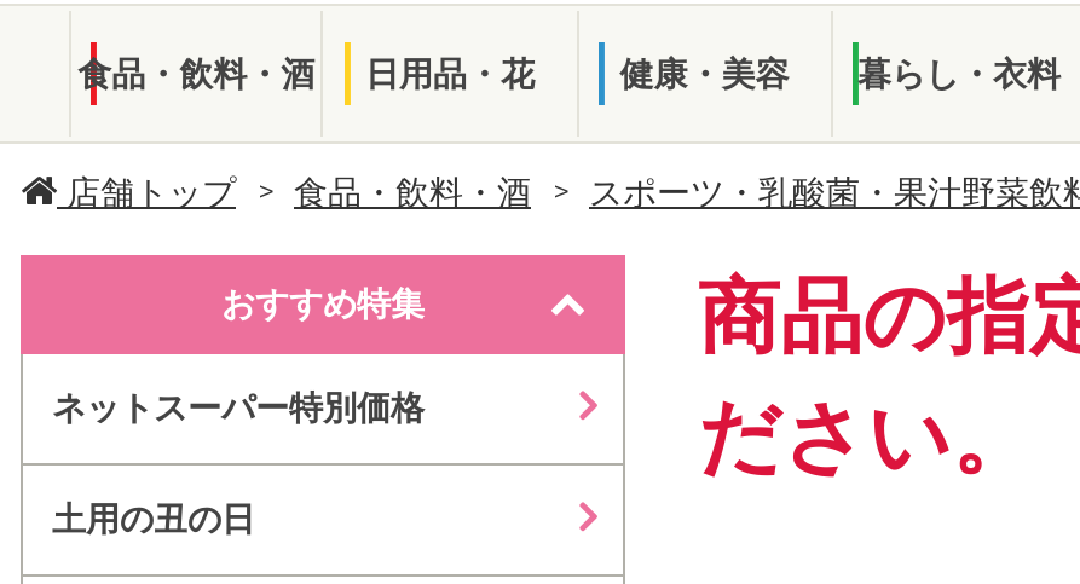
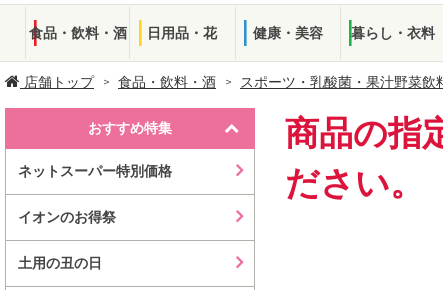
+ イオンのお得祭
